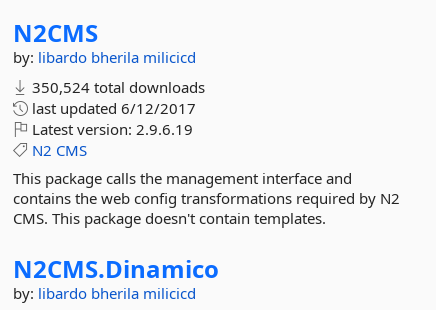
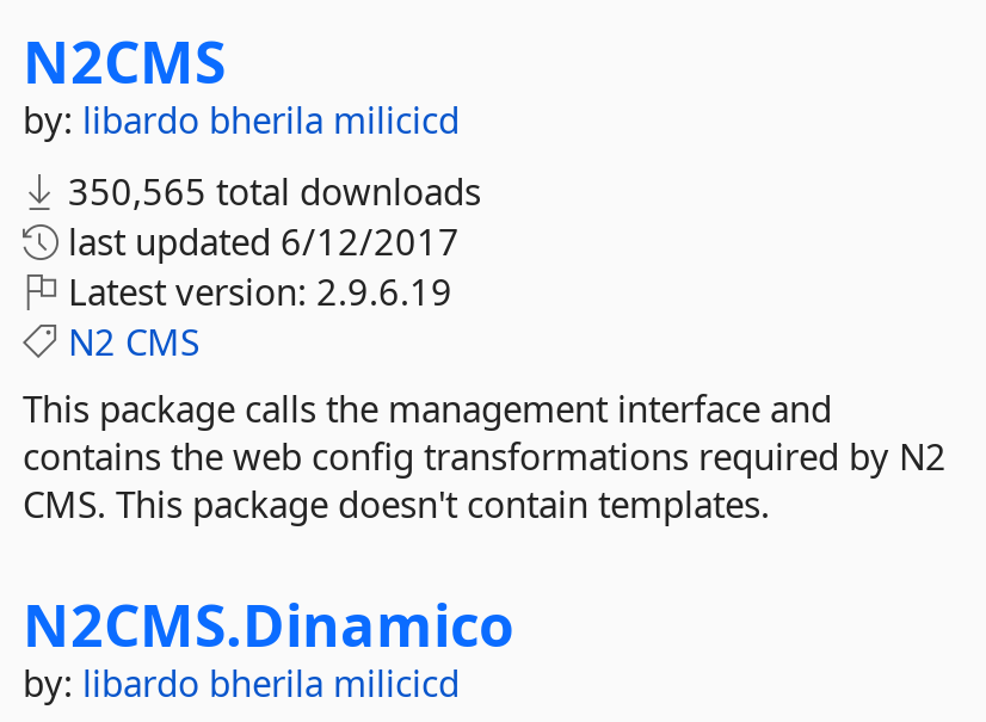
- 350,524 total downloads
+ 350,565 total downloads
